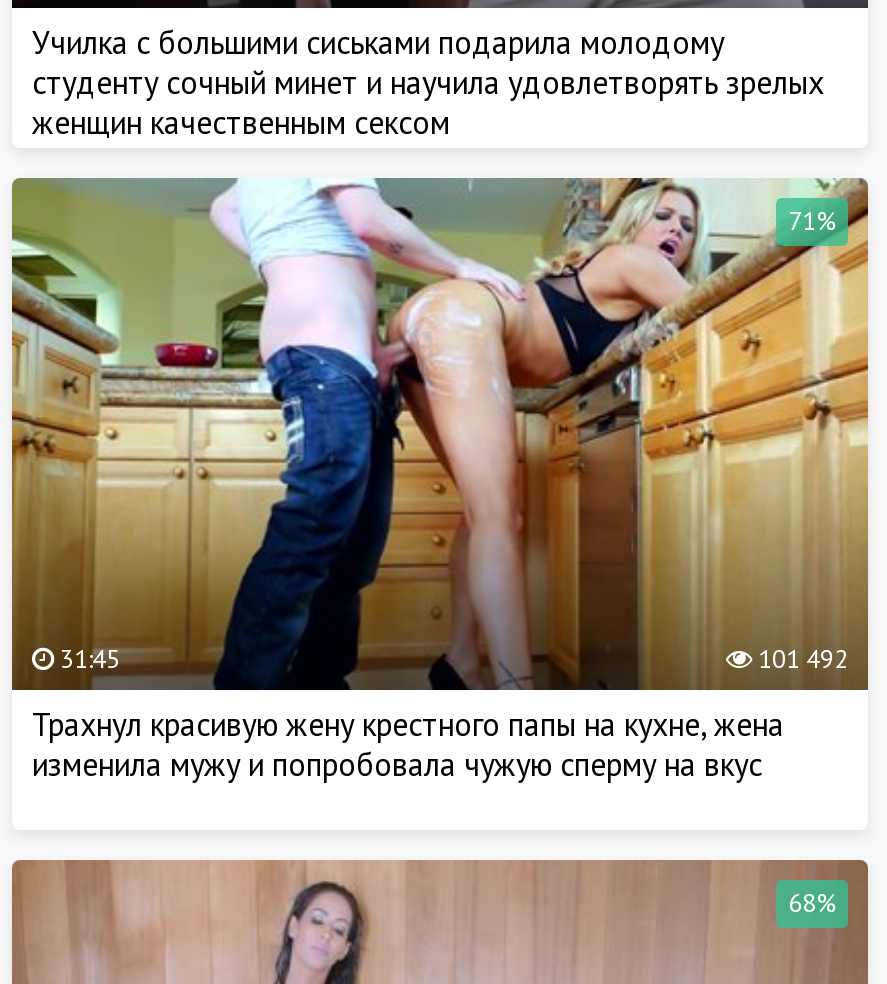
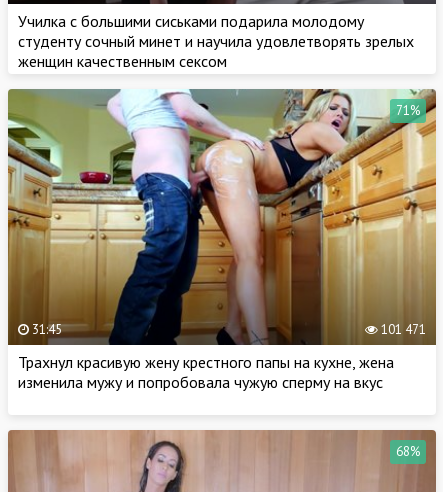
- 101 492
+ 101 471
